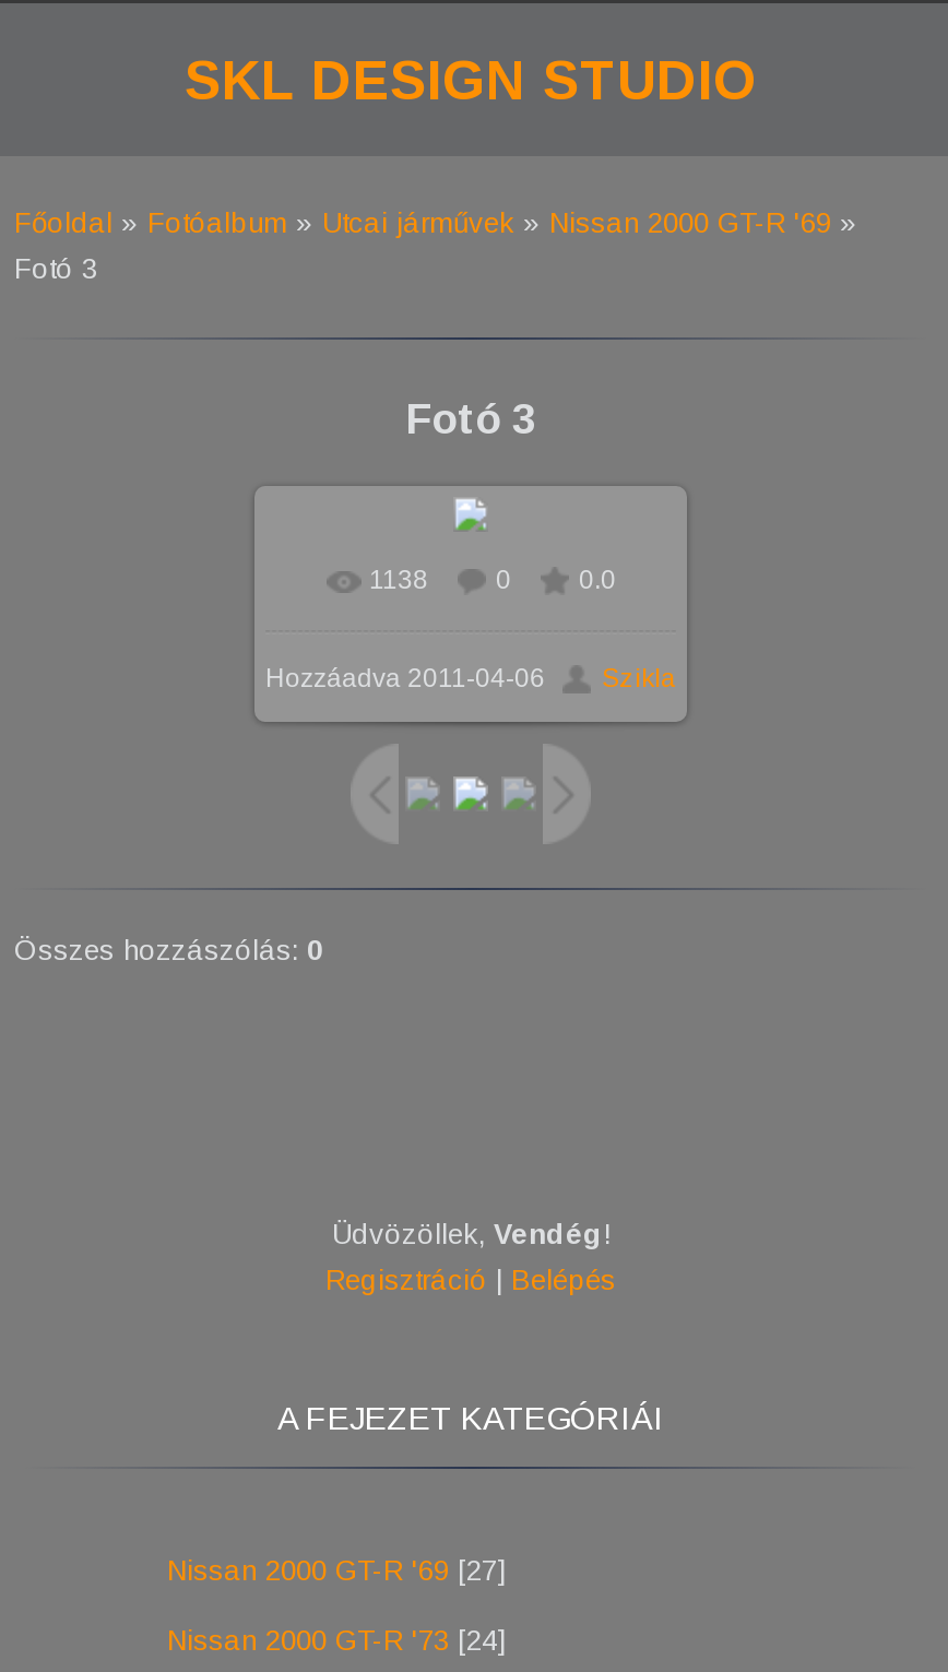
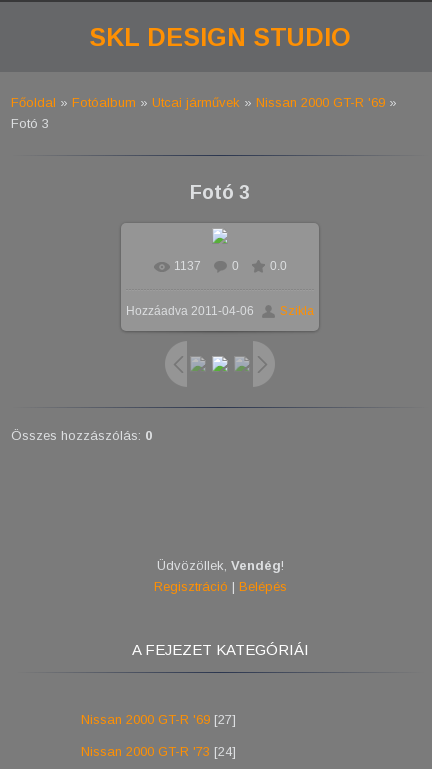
- 1138
+ 1137
